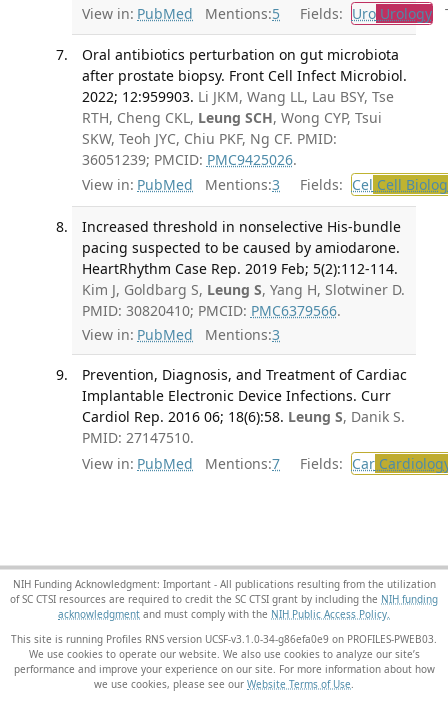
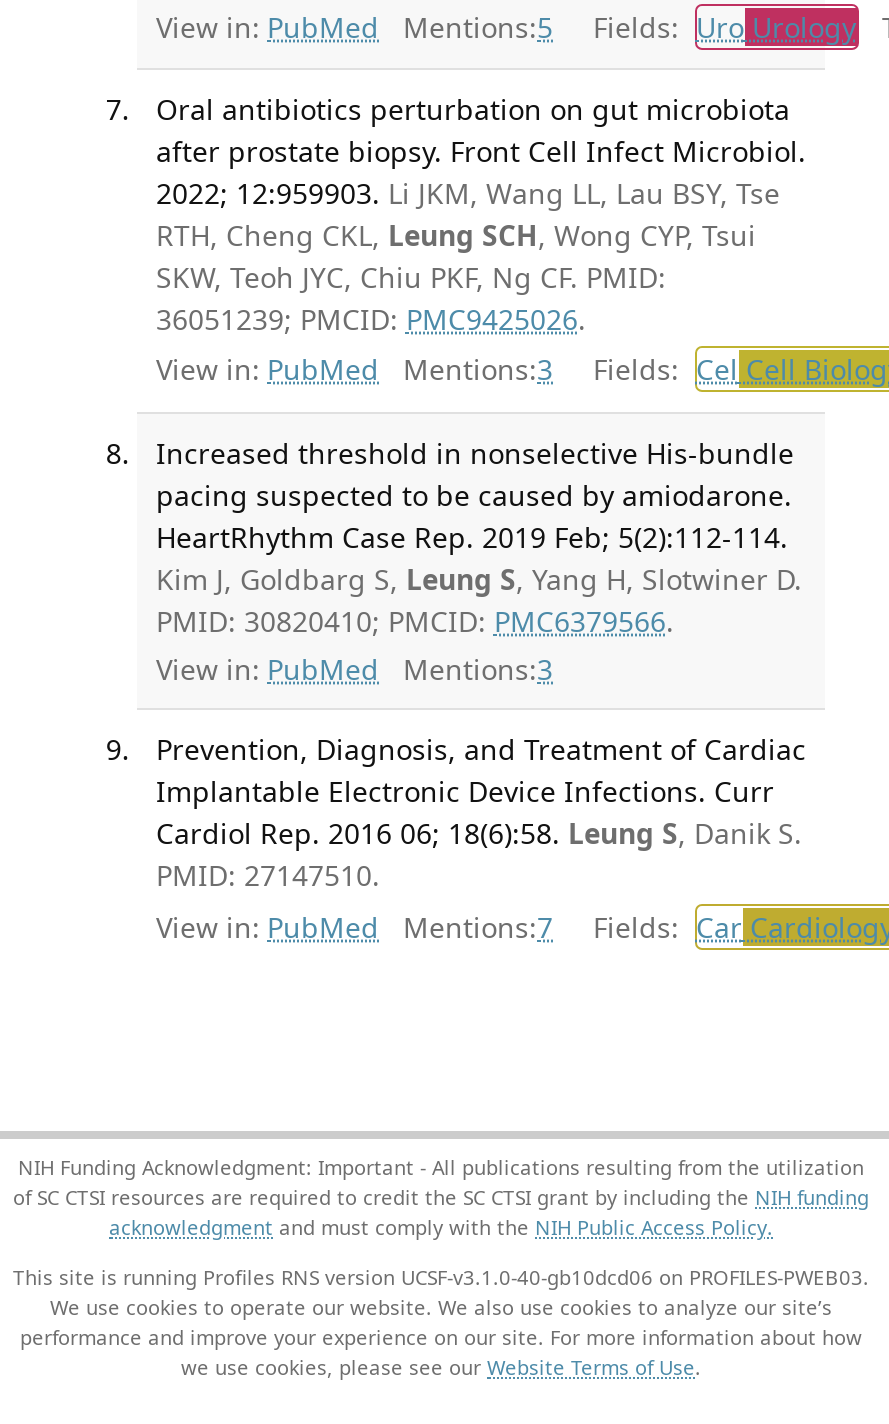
- This site is running Profiles RNS version UCSF-v3.1.0-34-g86efa0e9 on PROFILES-PWEB03.
+ This site is running Profiles RNS version UCSF-v3.1.0-40-gb10dcd06 on PROFILES-PWEB03.
